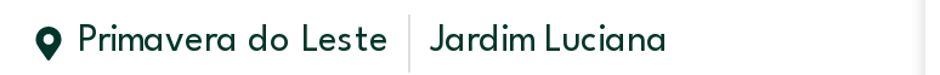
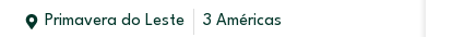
- Jardim Luciana
+ 3 Américas
